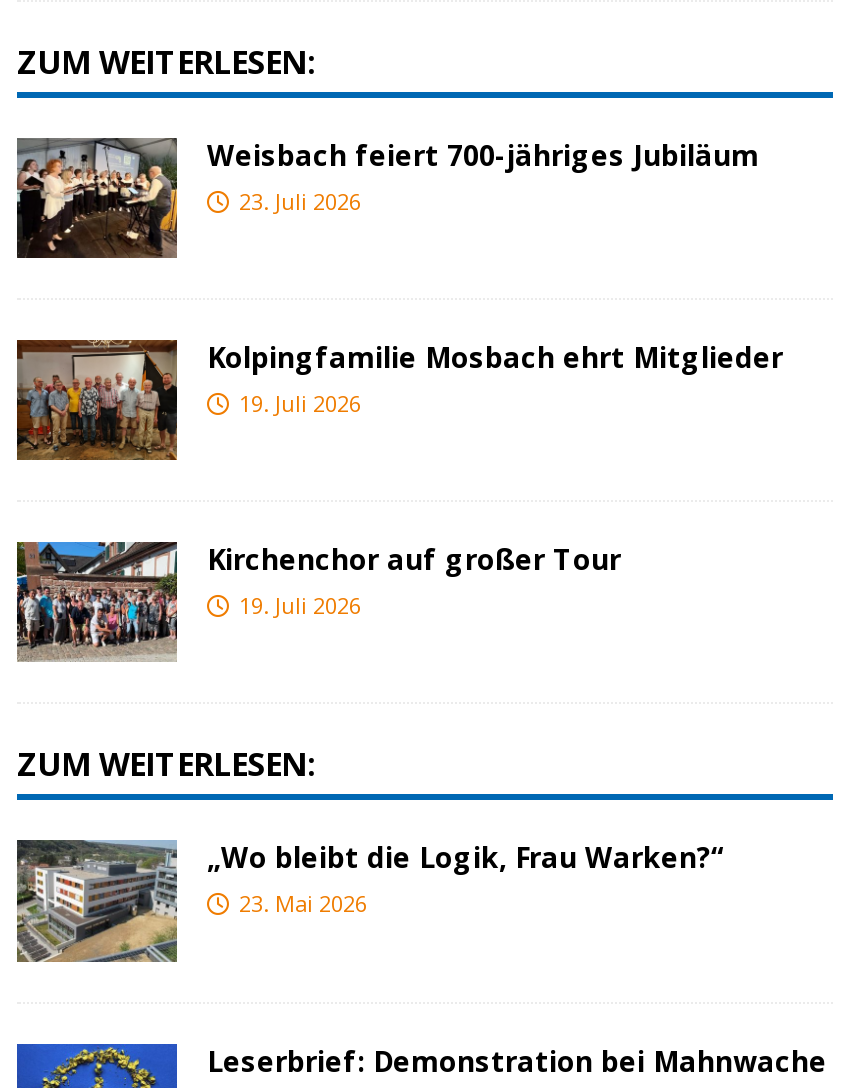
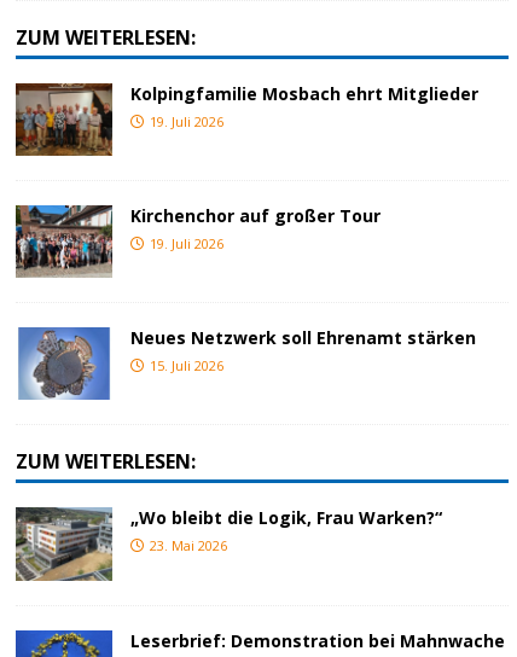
- [image]
- Weisbach feiert 700-jähriges Jubiläum
- 23. Juli 2026

moved up: [image] | Kolpingfamilie Mosbach ehrt Mitglieder | 19. Juli 2026 | Kirchenchor auf großer Tour | 19. Juli 2026

+ [image]
+ Neues Netzwerk soll Ehrenamt stärken
+ 15. Juli 2026
